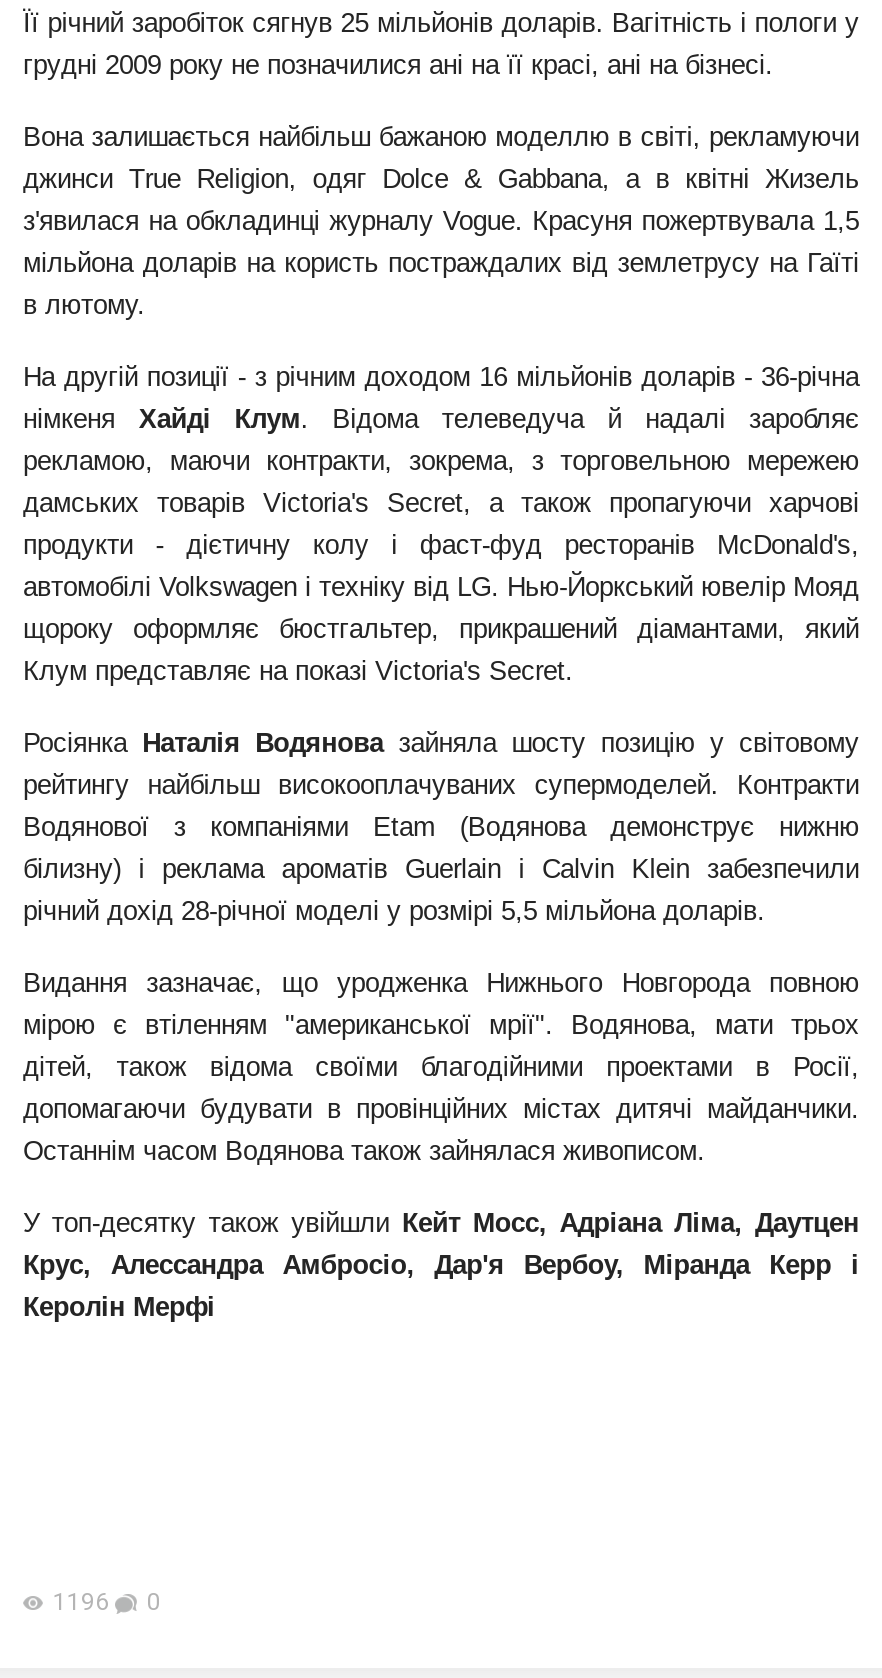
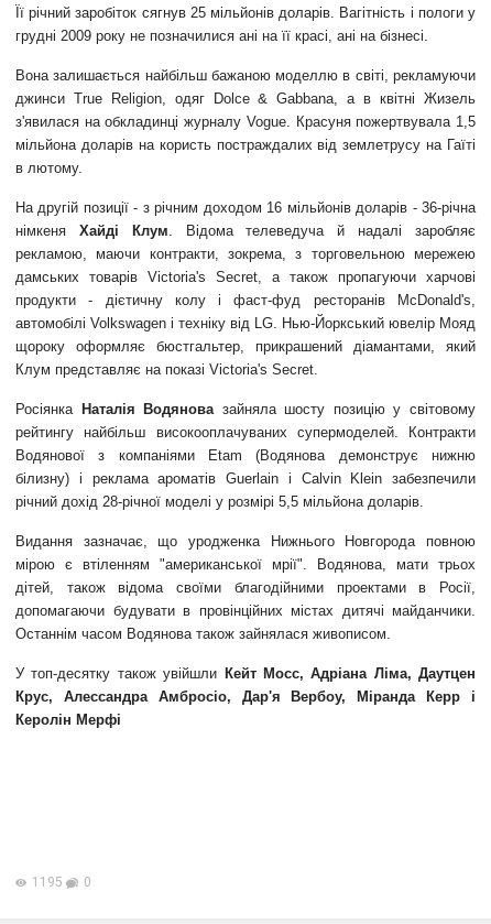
- 1196 0
+ 1195 0
